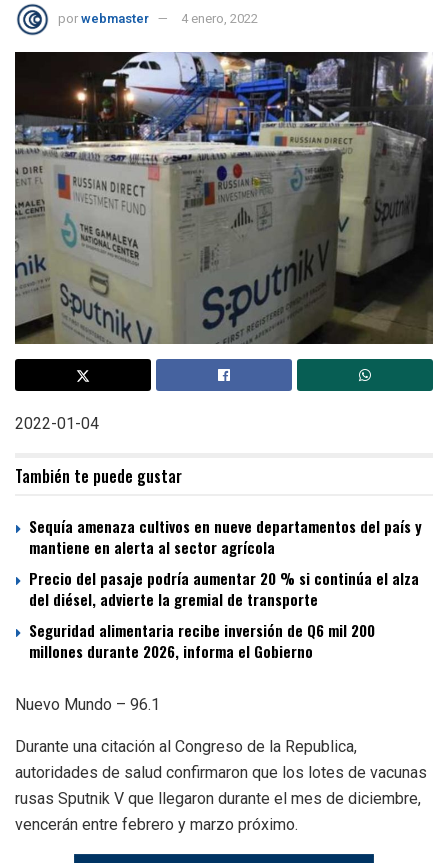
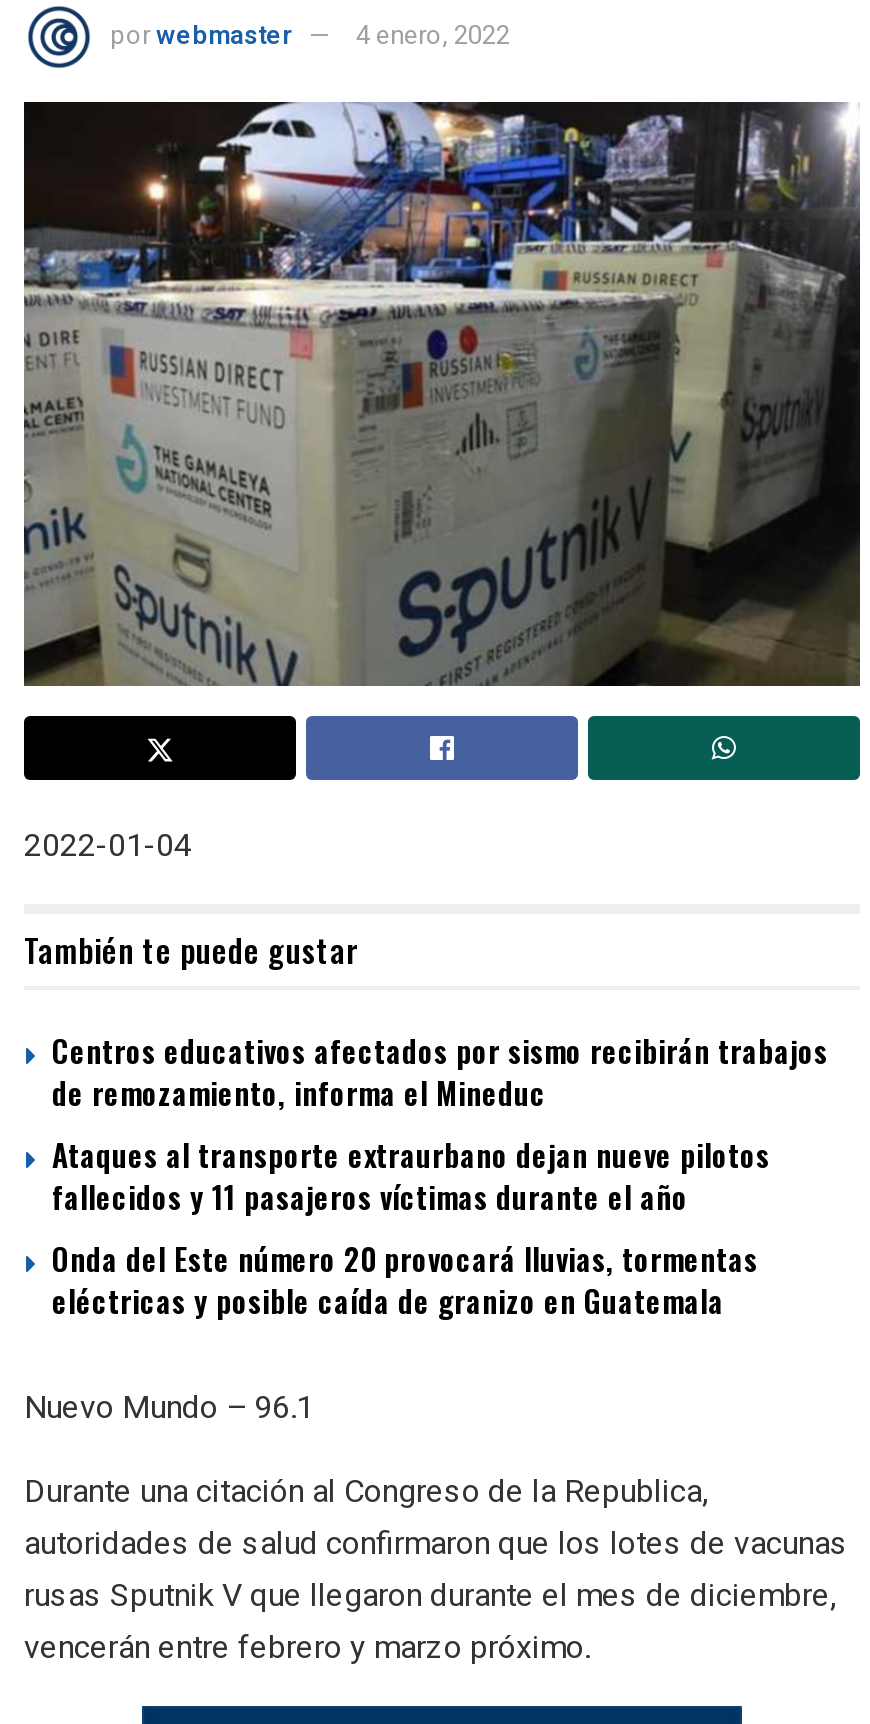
- Sequía amenaza cultivos en nueve departamentos del país y
- mantiene en alerta al sector agrícola
- Precio del pasaje podría aumentar 20 % si continúa el alza
- del diésel, advierte la gremial de transporte
- Seguridad alimentaria recibe inversión de Q6 mil 200
- millones durante 2026, informa el Gobierno
+ Centros educativos afectados por sismo recibirán trabajos
+ de remozamiento, informa el Mineduc
+ Ataques al transporte extraurbano dejan nueve pilotos
+ fallecidos y 11 pasajeros víctimas durante el año
+ Onda del Este número 20 provocará lluvias, tormentas
+ eléctricas y posible caída de granizo en Guatemala
